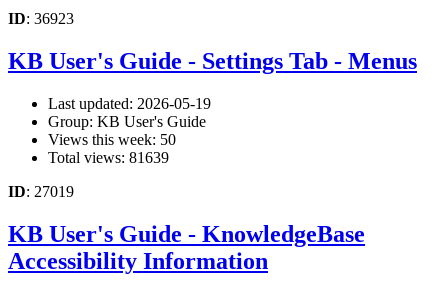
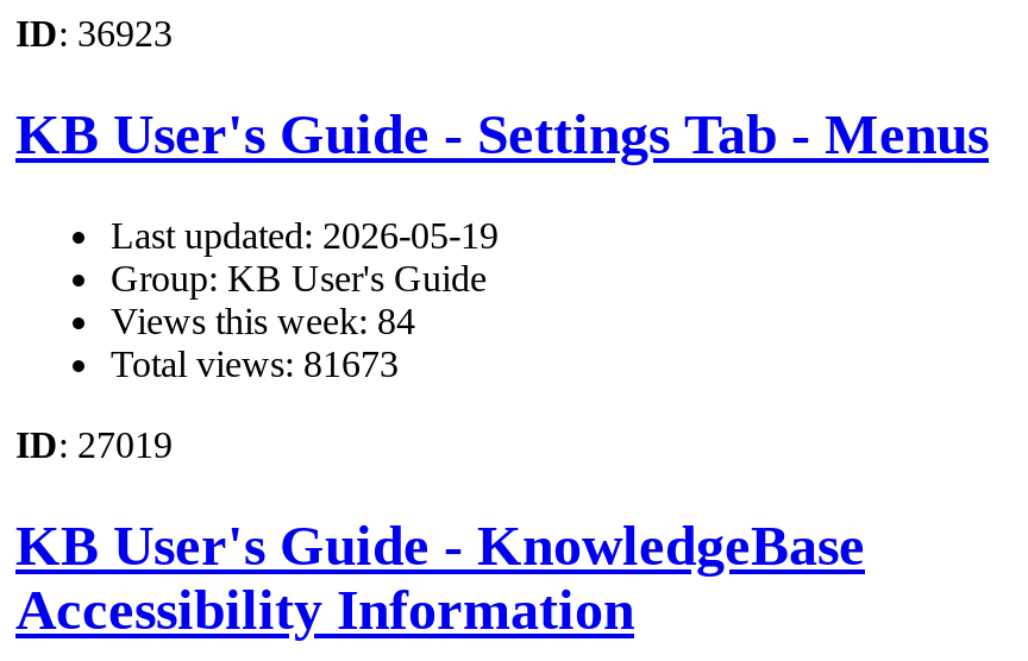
- Views this week: 50
+ Views this week: 84

- Total views: 81639
+ Total views: 81673
